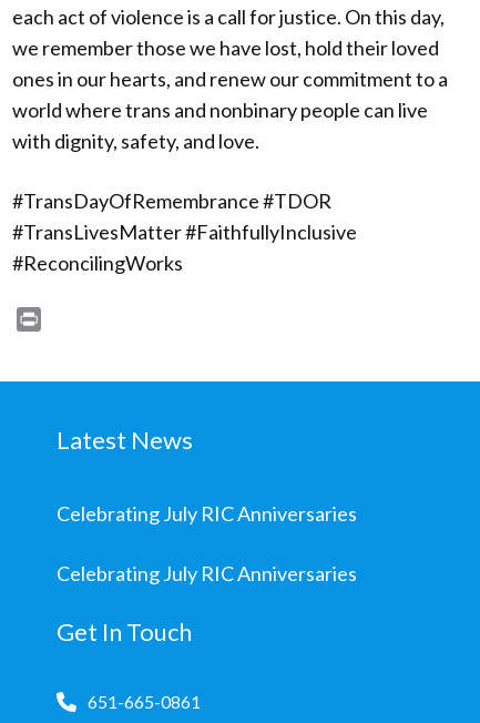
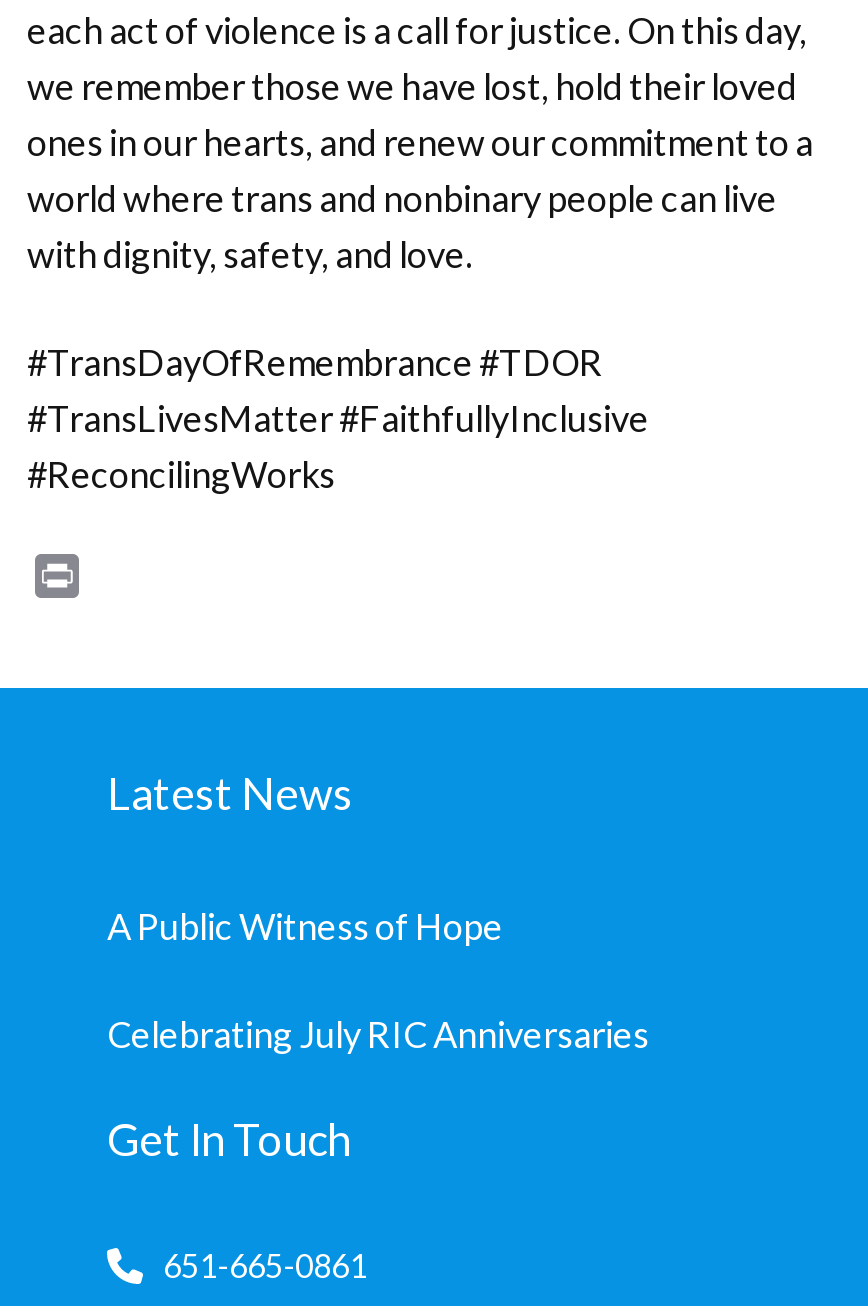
- Celebrating July RIC Anniversaries
+ A Public Witness of Hope
